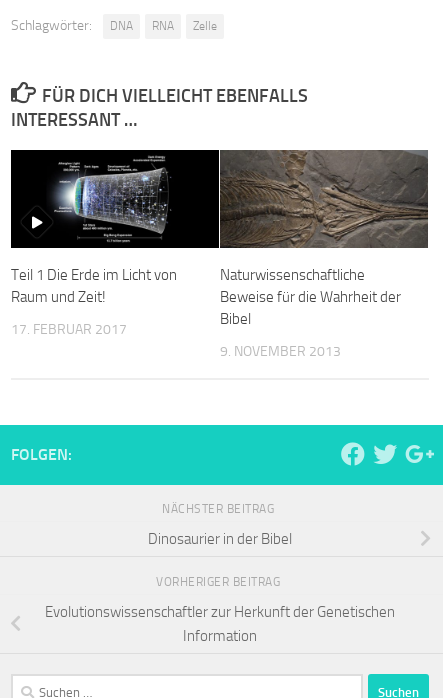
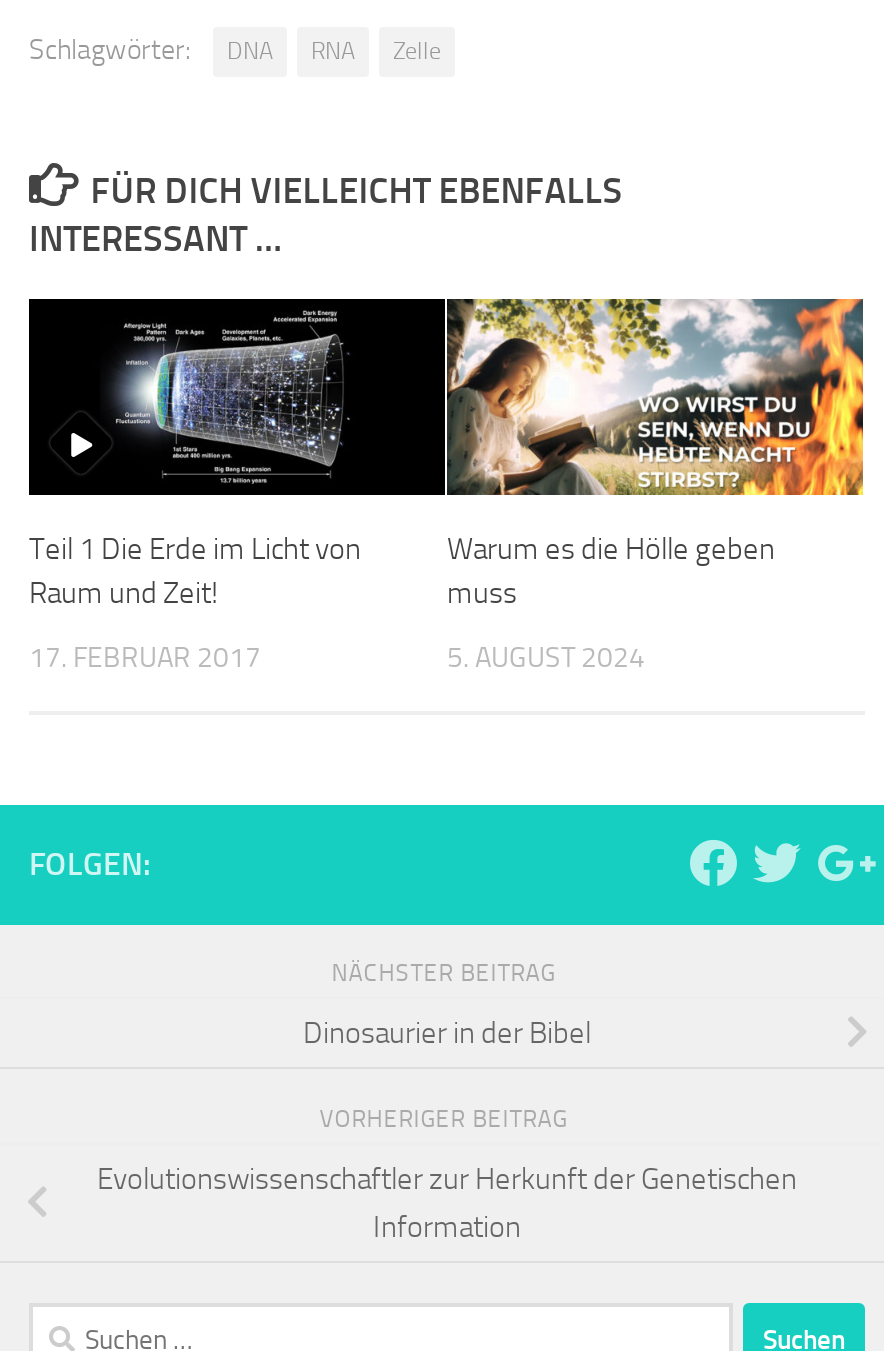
- [image]
- Naturwissenschaftliche
- Beweise für die Wahrheit der
- Bibel
+ [image]
+ Warum es die Hölle geben
+ muss

- 9. NOVEMBER 2013
+ 5. AUGUST 2024
